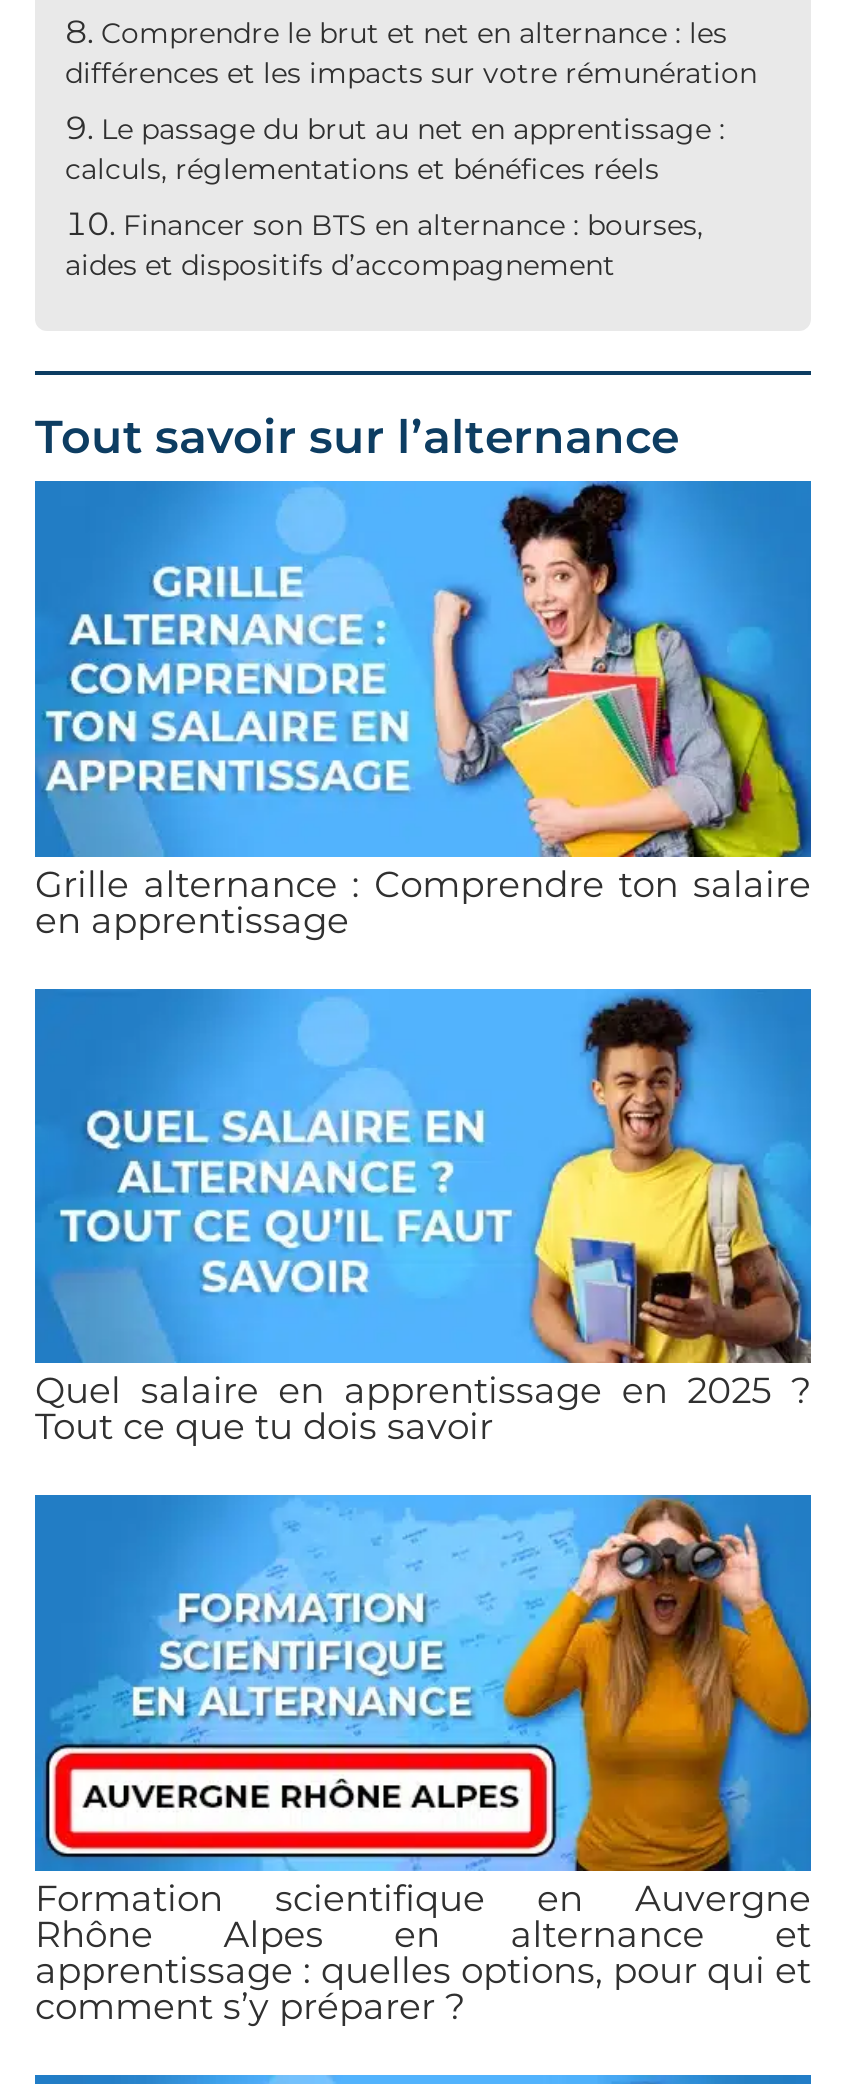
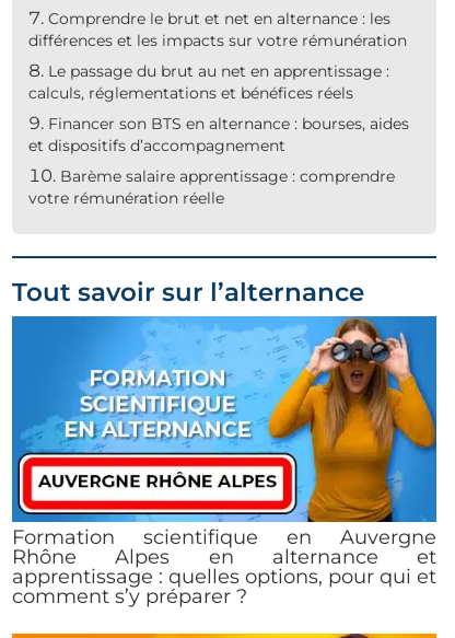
- Financer son BTS en alternance : bourses,
- aides et dispositifs d’accompagnement
+ Financer son BTS en alternance : bourses, aides
+ et dispositifs d’accompagnement
+ Barème salaire apprentissage : comprendre
+ votre rémunération réelle

moved down: Tout savoir sur l’alternance

- [image]
- Grille alternance : Comprendre ton salaire
- en apprentissage

- [image]
- Quel salaire en apprentissage en 2025 ?
- Tout ce que tu dois savoir
